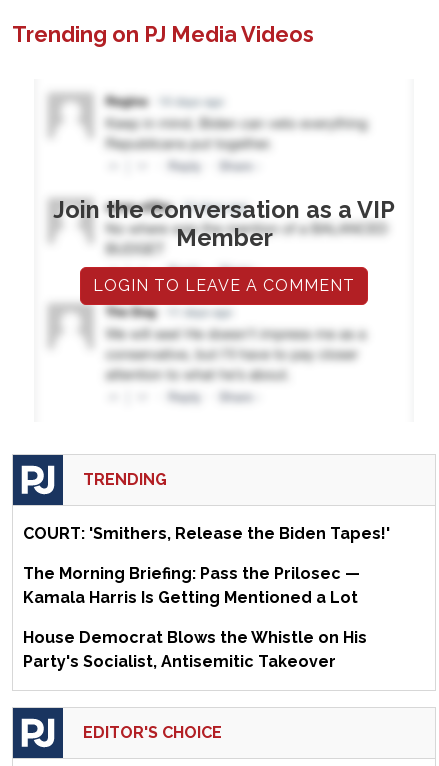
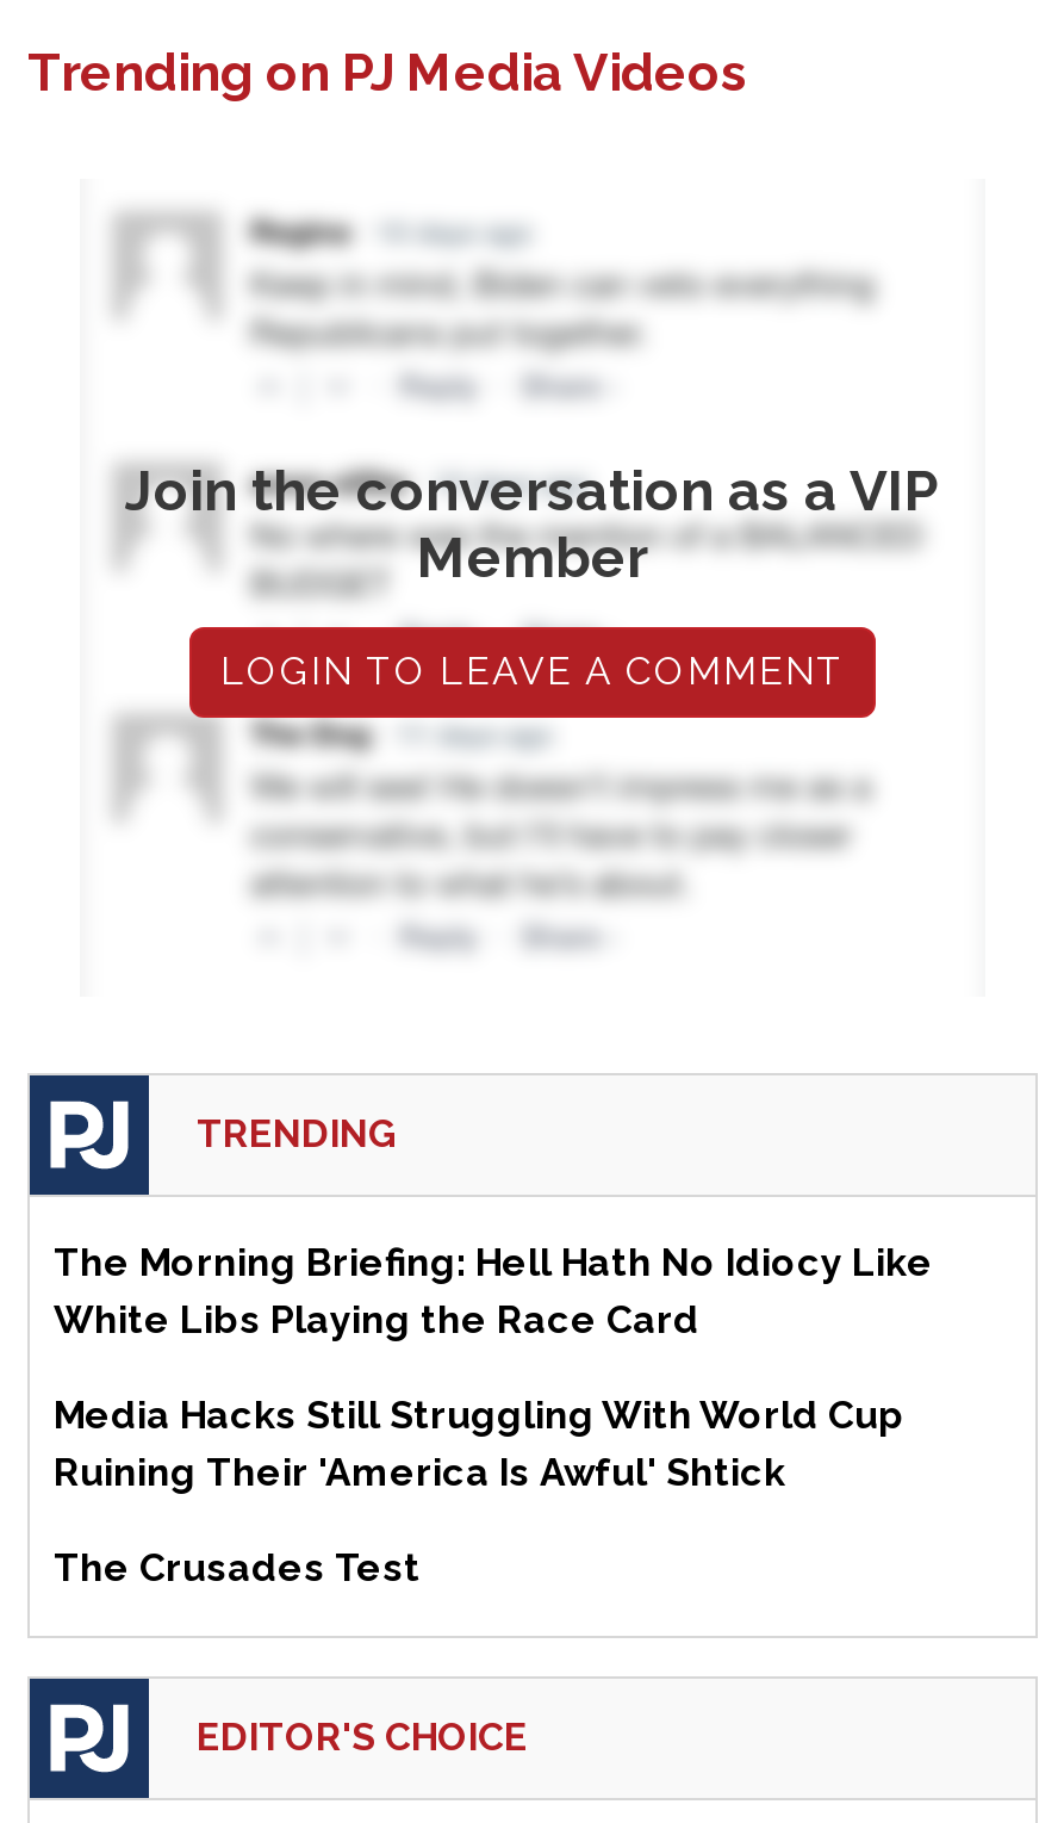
- COURT: 'Smithers, Release the Biden Tapes!'
+ The Morning Briefing: Hell Hath No Idiocy Like
+ White Libs Playing the Race Card

- The Morning Briefing: Pass the Prilosec —
- Kamala Harris Is Getting Mentioned a Lot
+ Media Hacks Still Struggling With World Cup
+ Ruining Their 'America Is Awful' Shtick

- House Democrat Blows the Whistle on His
- Party's Socialist, Antisemitic Takeover
+ The Crusades Test
